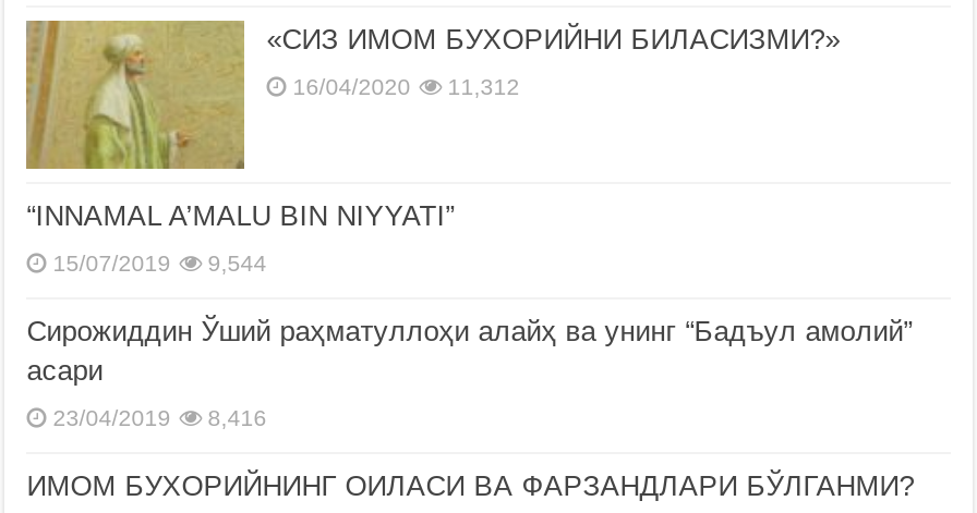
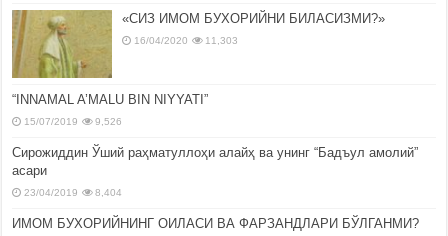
- 16/04/2020 11,312
+ 16/04/2020 11,303

- 15/07/2019 9,544
+ 15/07/2019 9,526

- 23/04/2019 8,416
+ 23/04/2019 8,404
